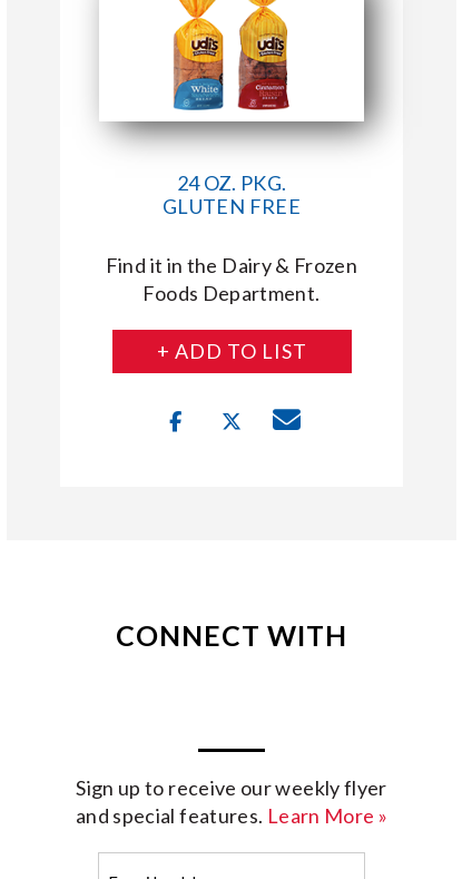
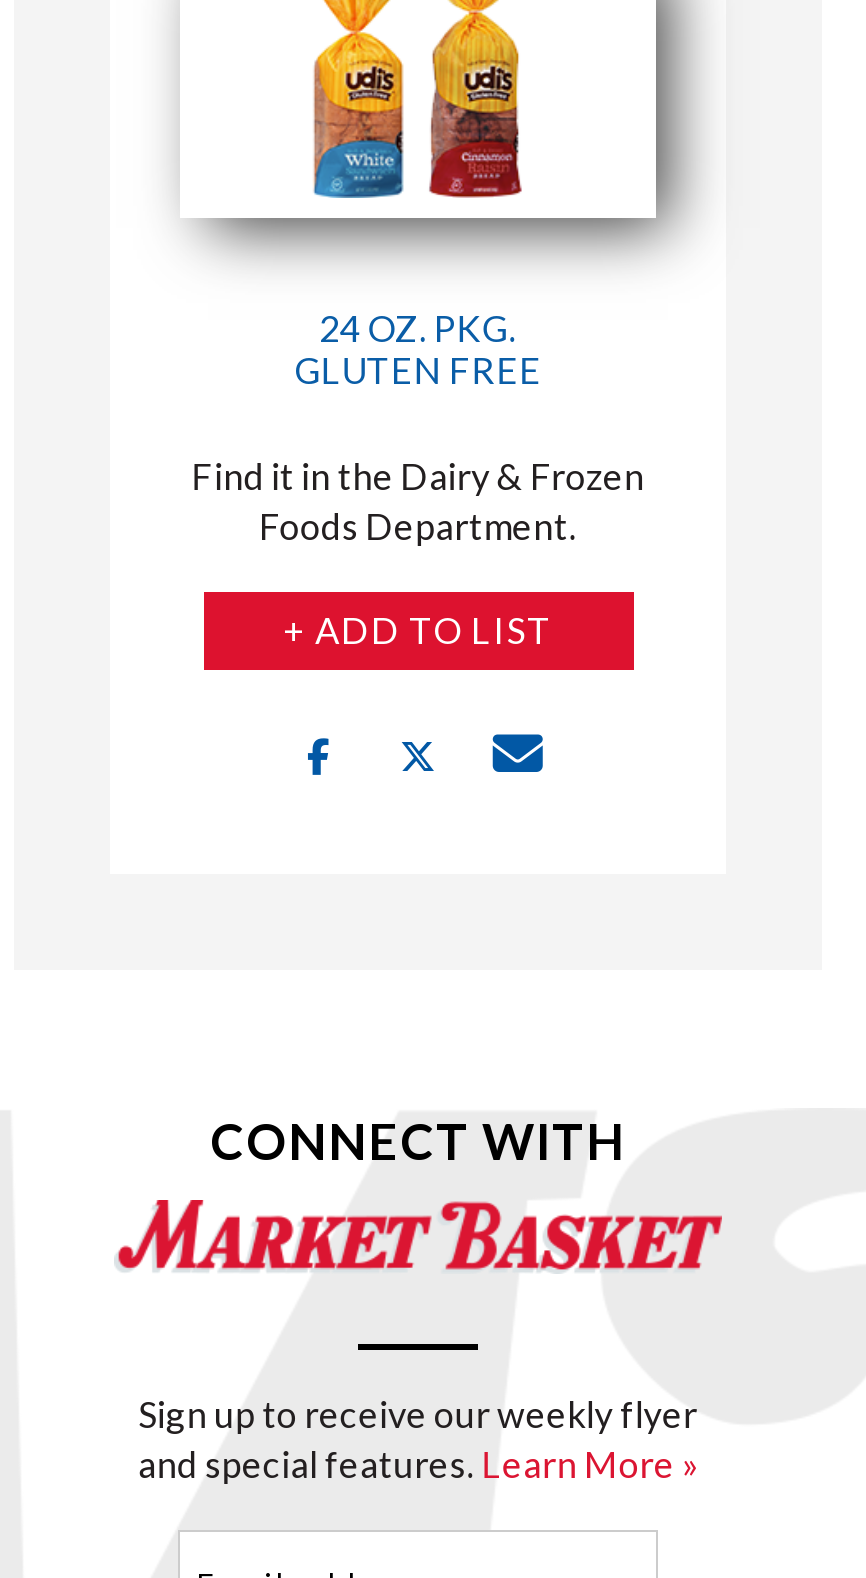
+ [image]
